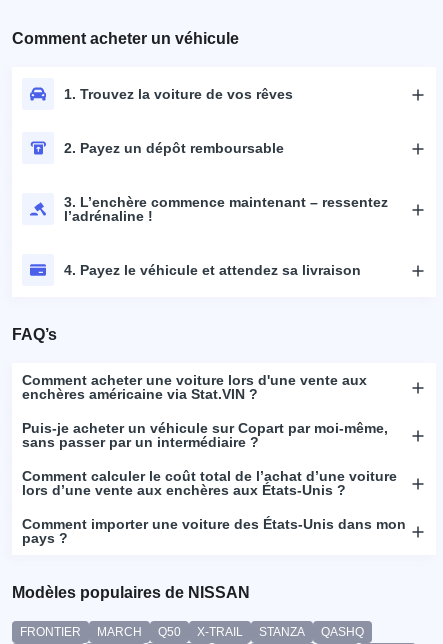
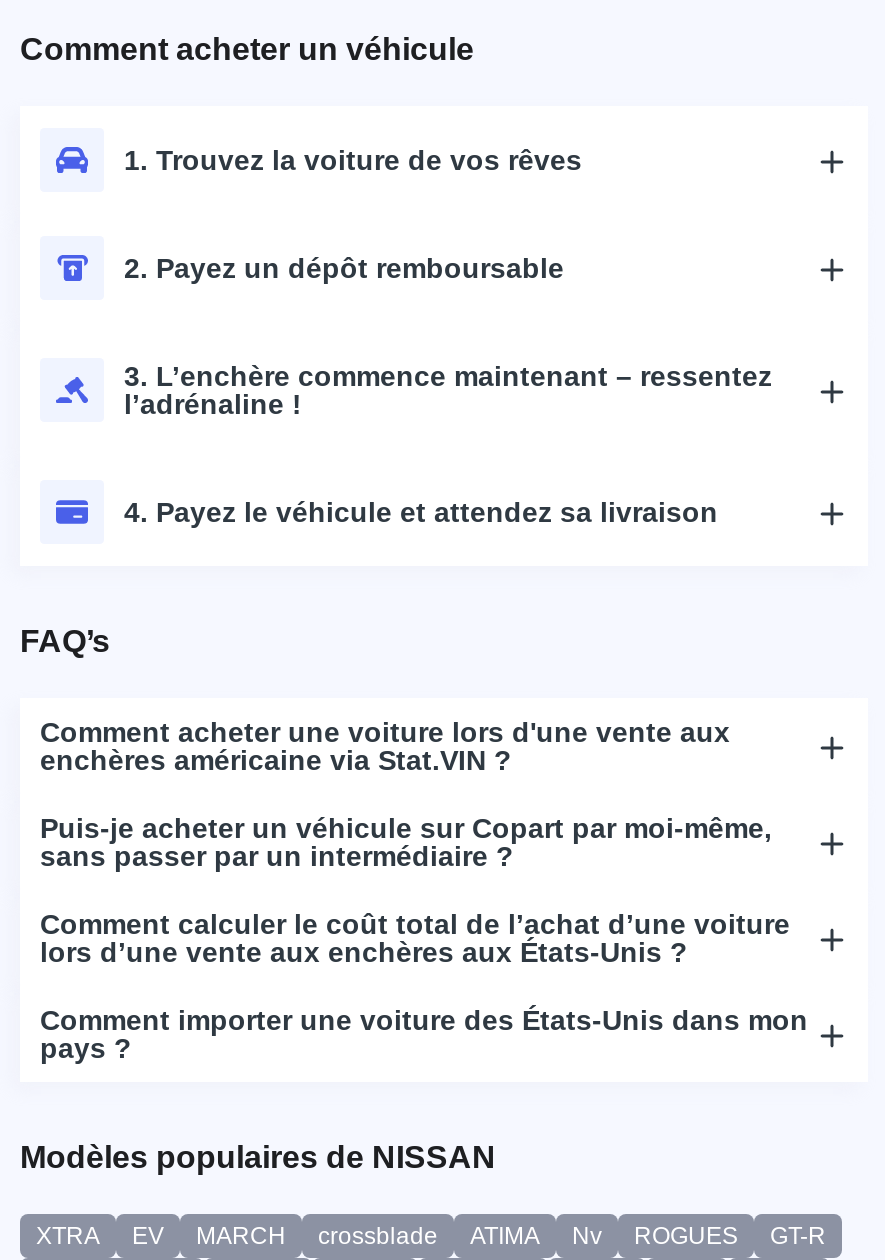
- FRONTIER
+ XTRA
+ EV

- Q50
- X-TRAIL
- STANZA
- QASHQ
+ crossblade
+ ATIMA
+ Nv
+ ROGUES
+ GT-R
